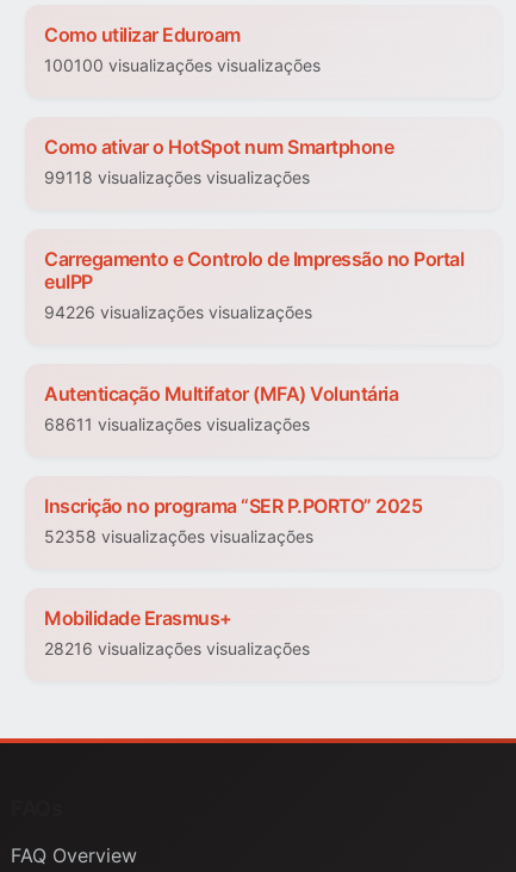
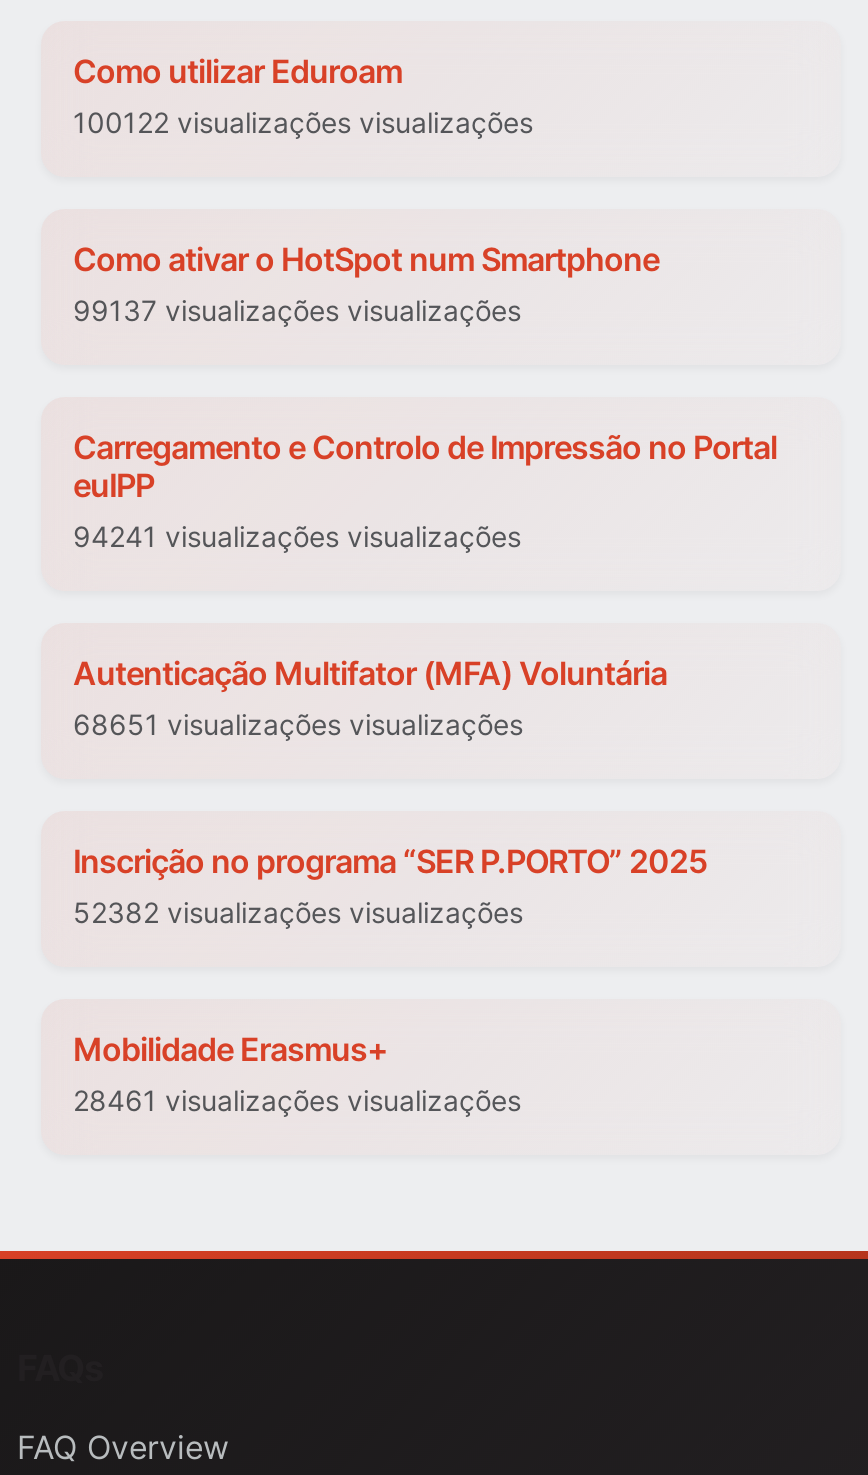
- 100100 visualizações visualizações
+ 100122 visualizações visualizações

- 99118 visualizações visualizações
+ 99137 visualizações visualizações

- 94226 visualizações visualizações
+ 94241 visualizações visualizações

- 68611 visualizações visualizações
+ 68651 visualizações visualizações

- 52358 visualizações visualizações
+ 52382 visualizações visualizações

- 28216 visualizações visualizações
+ 28461 visualizações visualizações
